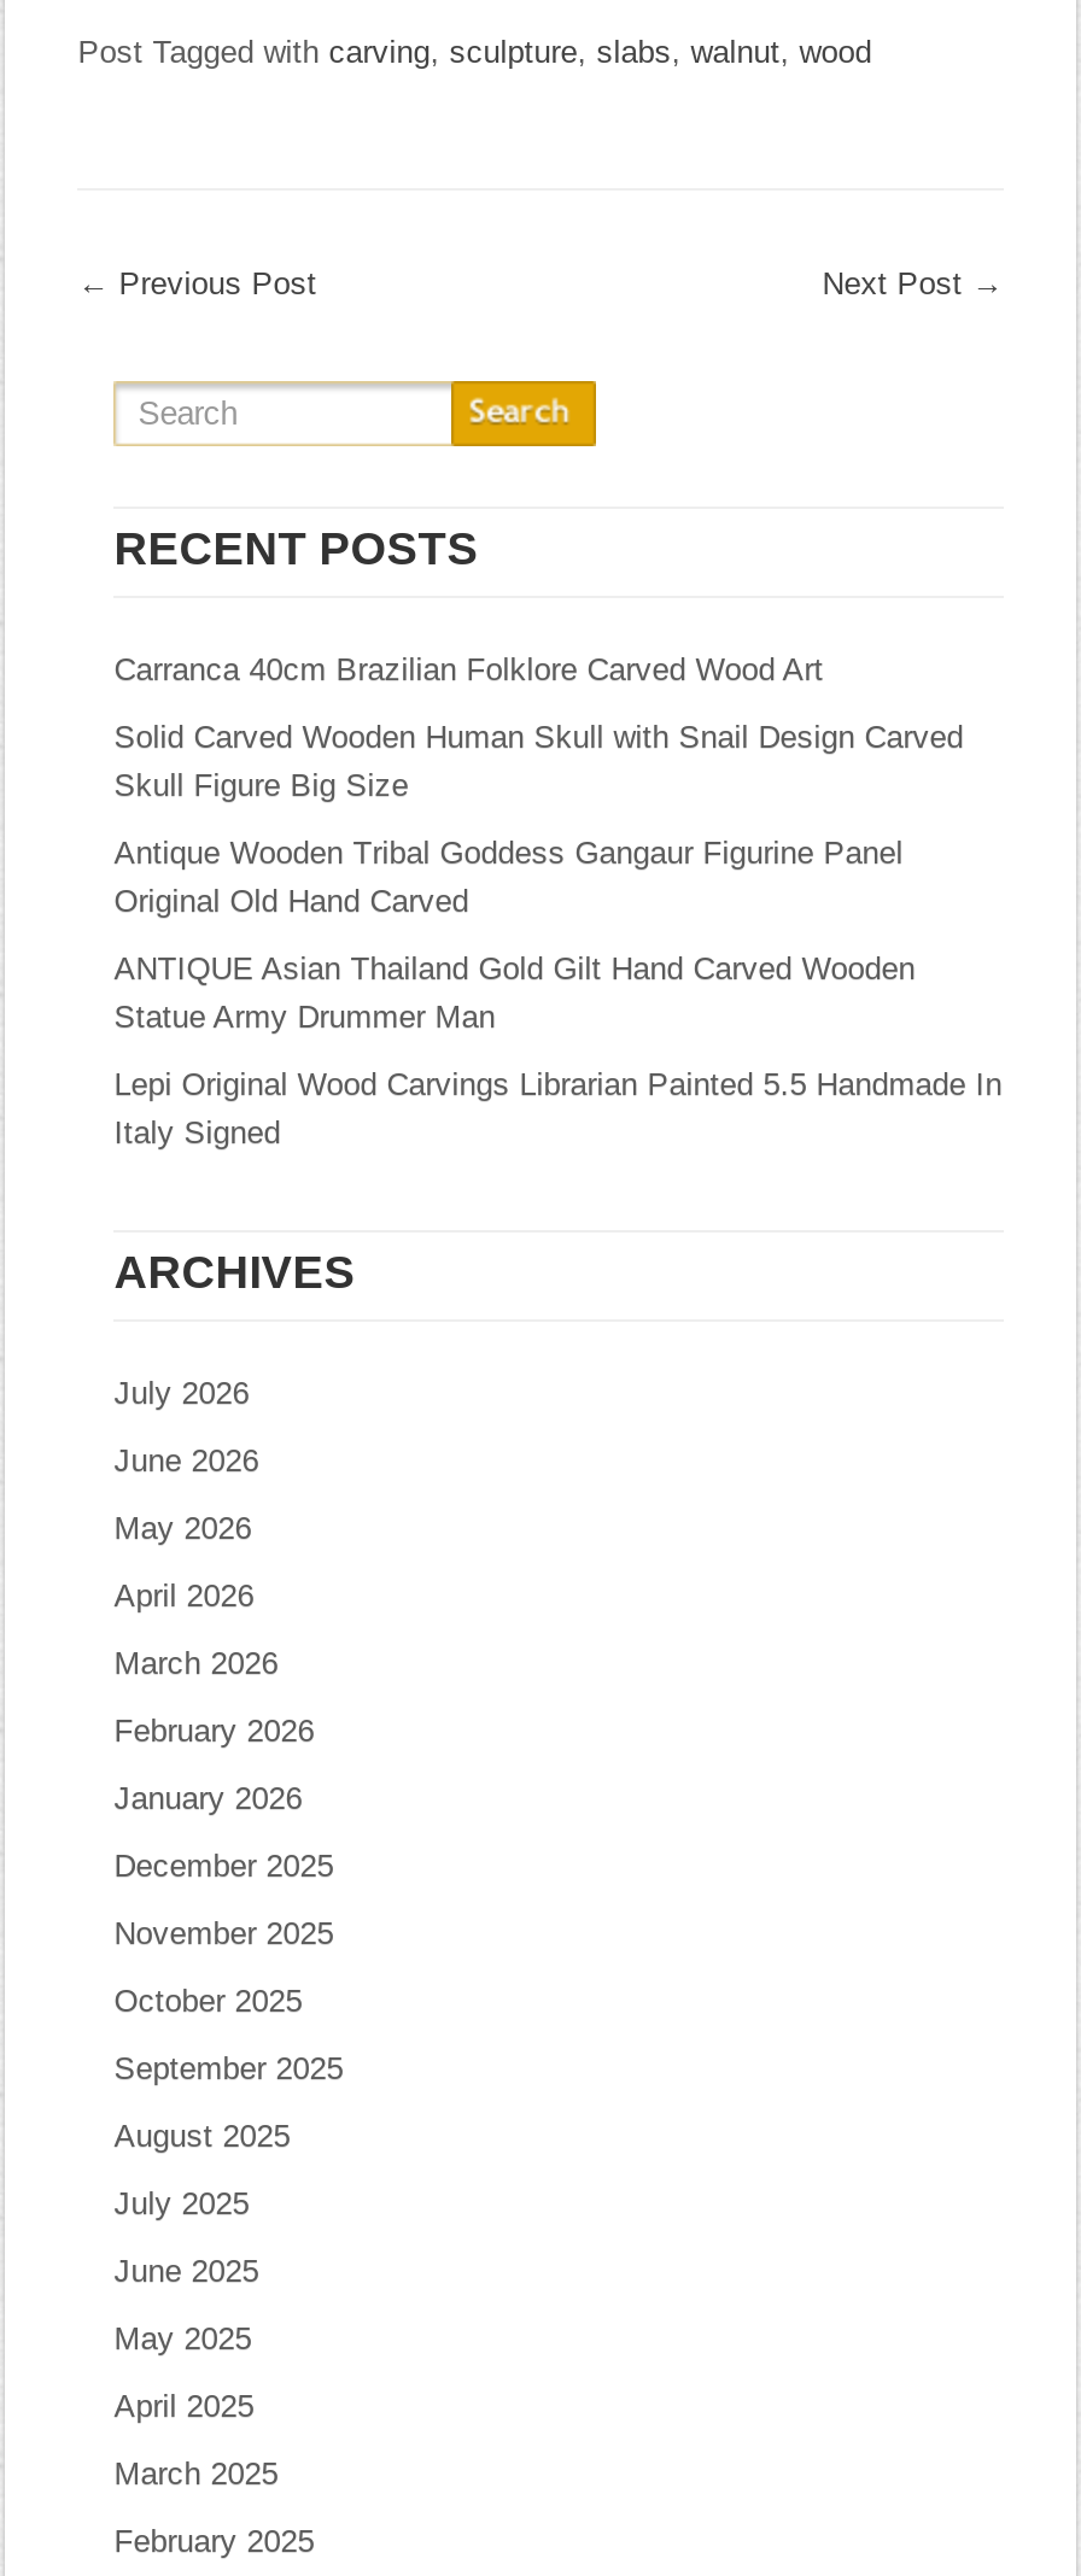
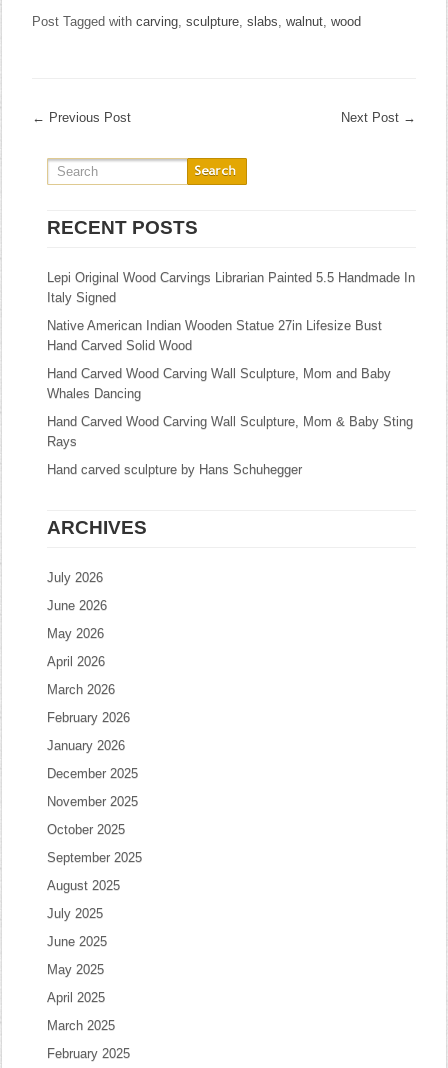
- Carranca 40cm Brazilian Folklore Carved Wood Art
- Solid Carved Wooden Human Skull with Snail Design Carved
- Skull Figure Big Size
- Antique Wooden Tribal Goddess Gangaur Figurine Panel
- Original Old Hand Carved
- ANTIQUE Asian Thailand Gold Gilt Hand Carved Wooden
- Statue Army Drummer Man

moved up: Lepi Original Wood Carvings Librarian Painted 5.5 Handmade In | Italy Signed

+ Native American Indian Wooden Statue 27in Lifesize Bust
+ Hand Carved Solid Wood
+ Hand Carved Wood Carving Wall Sculpture, Mom and Baby
+ Whales Dancing
+ Hand Carved Wood Carving Wall Sculpture, Mom & Baby Sting
+ Rays
+ Hand carved sculpture by Hans Schuhegger
